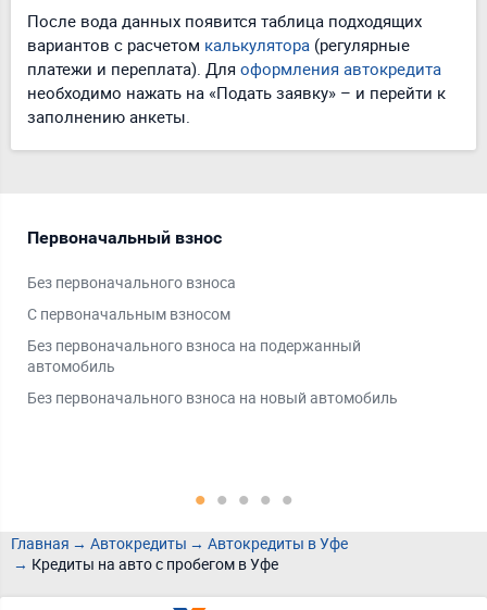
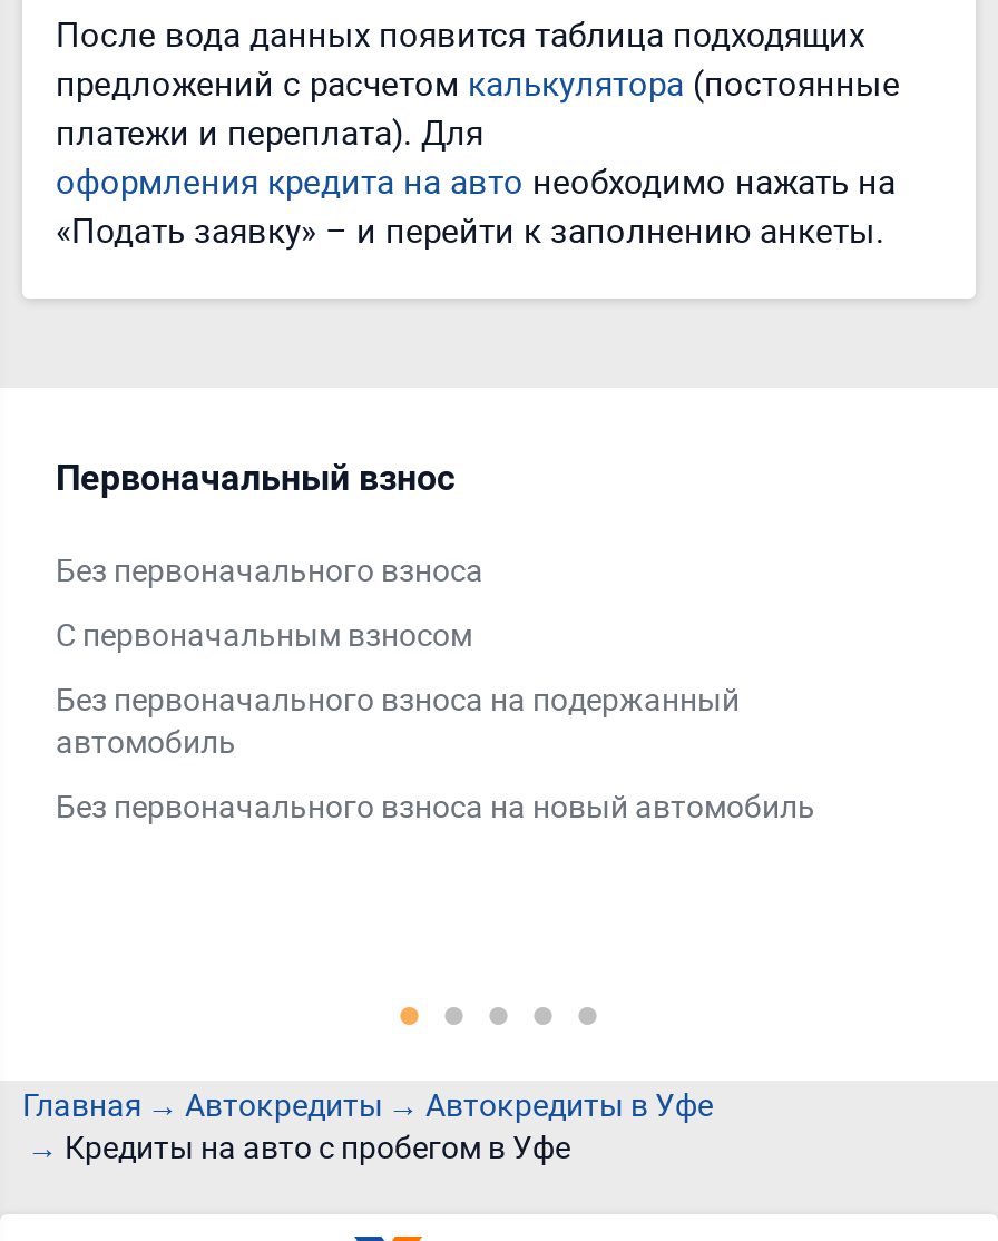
- вариантов с расчетом калькулятора (регулярные
- платежи и переплата). Для оформления автокредита
- необходимо нажать на «Подать заявку» – и перейти к
- заполнению анкеты.
+ предложений с расчетом калькулятора (постоянные
+ платежи и переплата). Для
+ оформления кредита на авто необходимо нажать на
+ «Подать заявку» – и перейти к заполнению анкеты.
